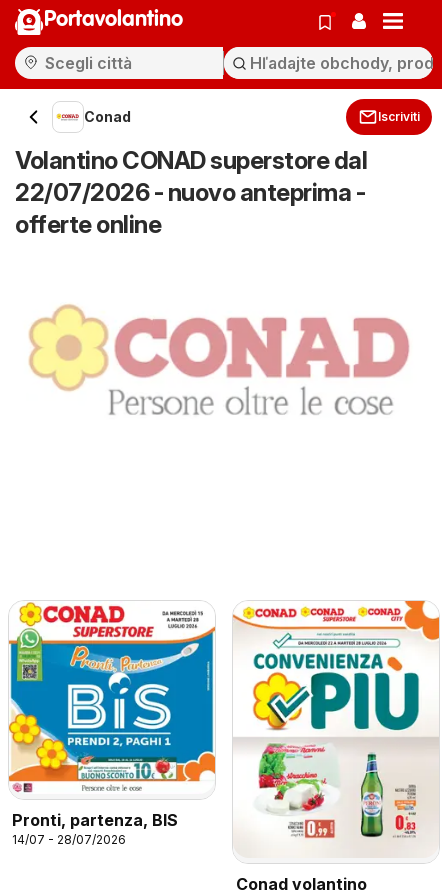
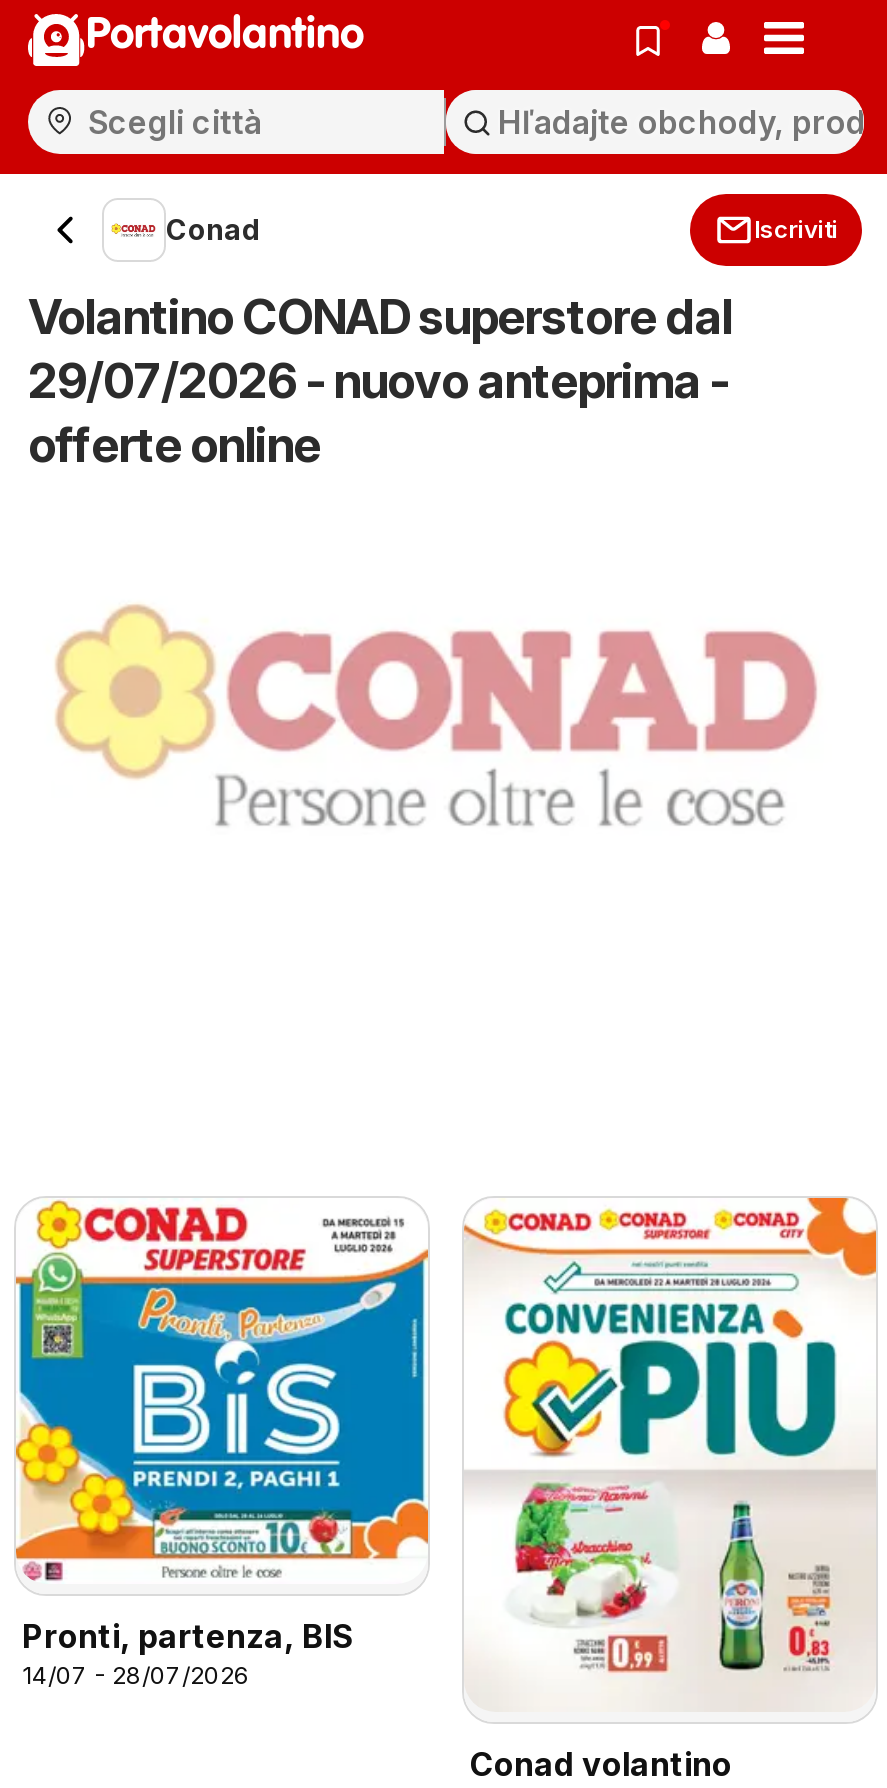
- 22/07/2026 - nuovo anteprima -
+ 29/07/2026 - nuovo anteprima -
